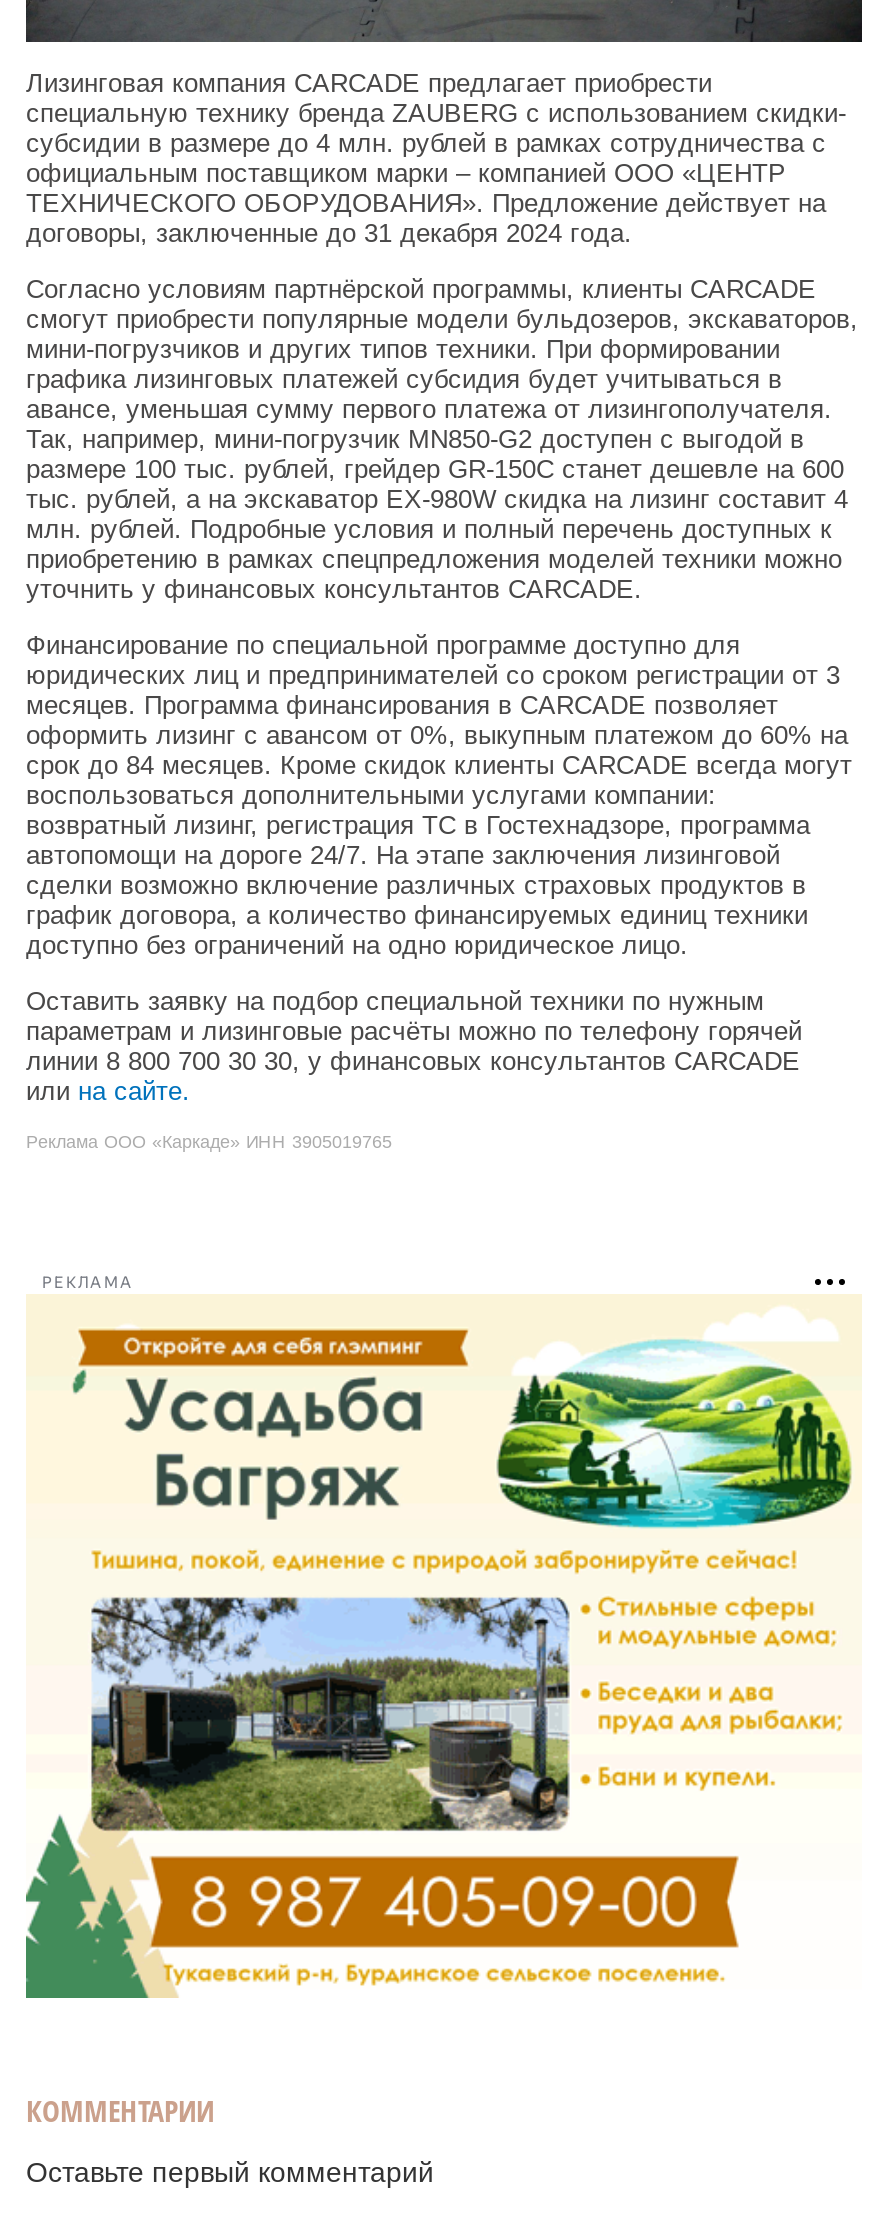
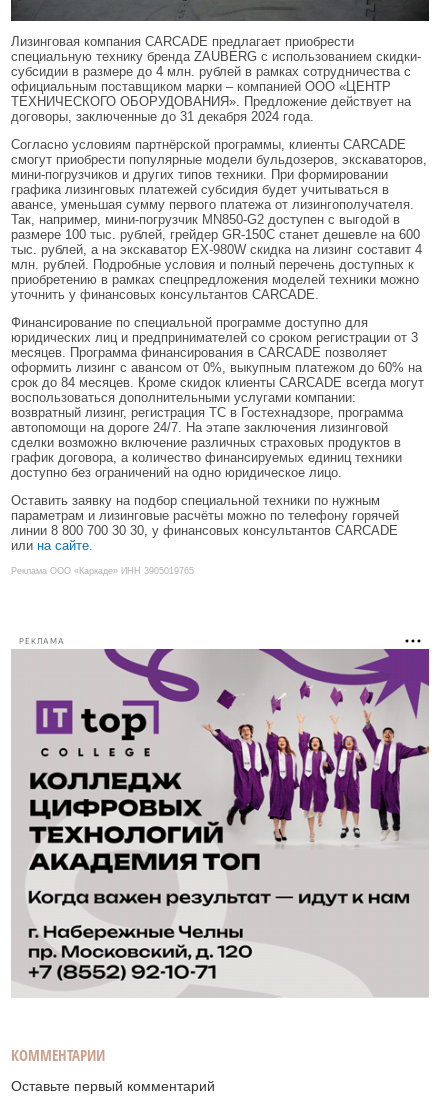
- [image]
+ [image]
